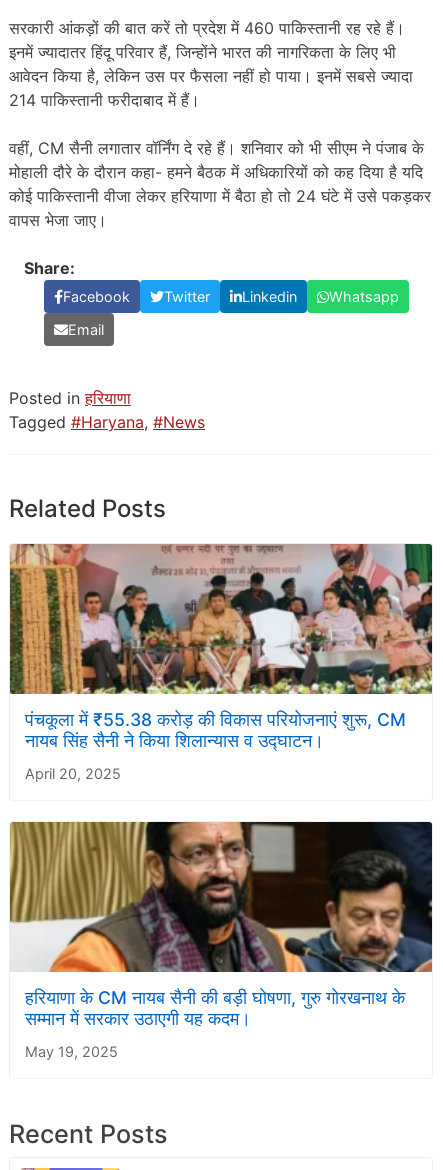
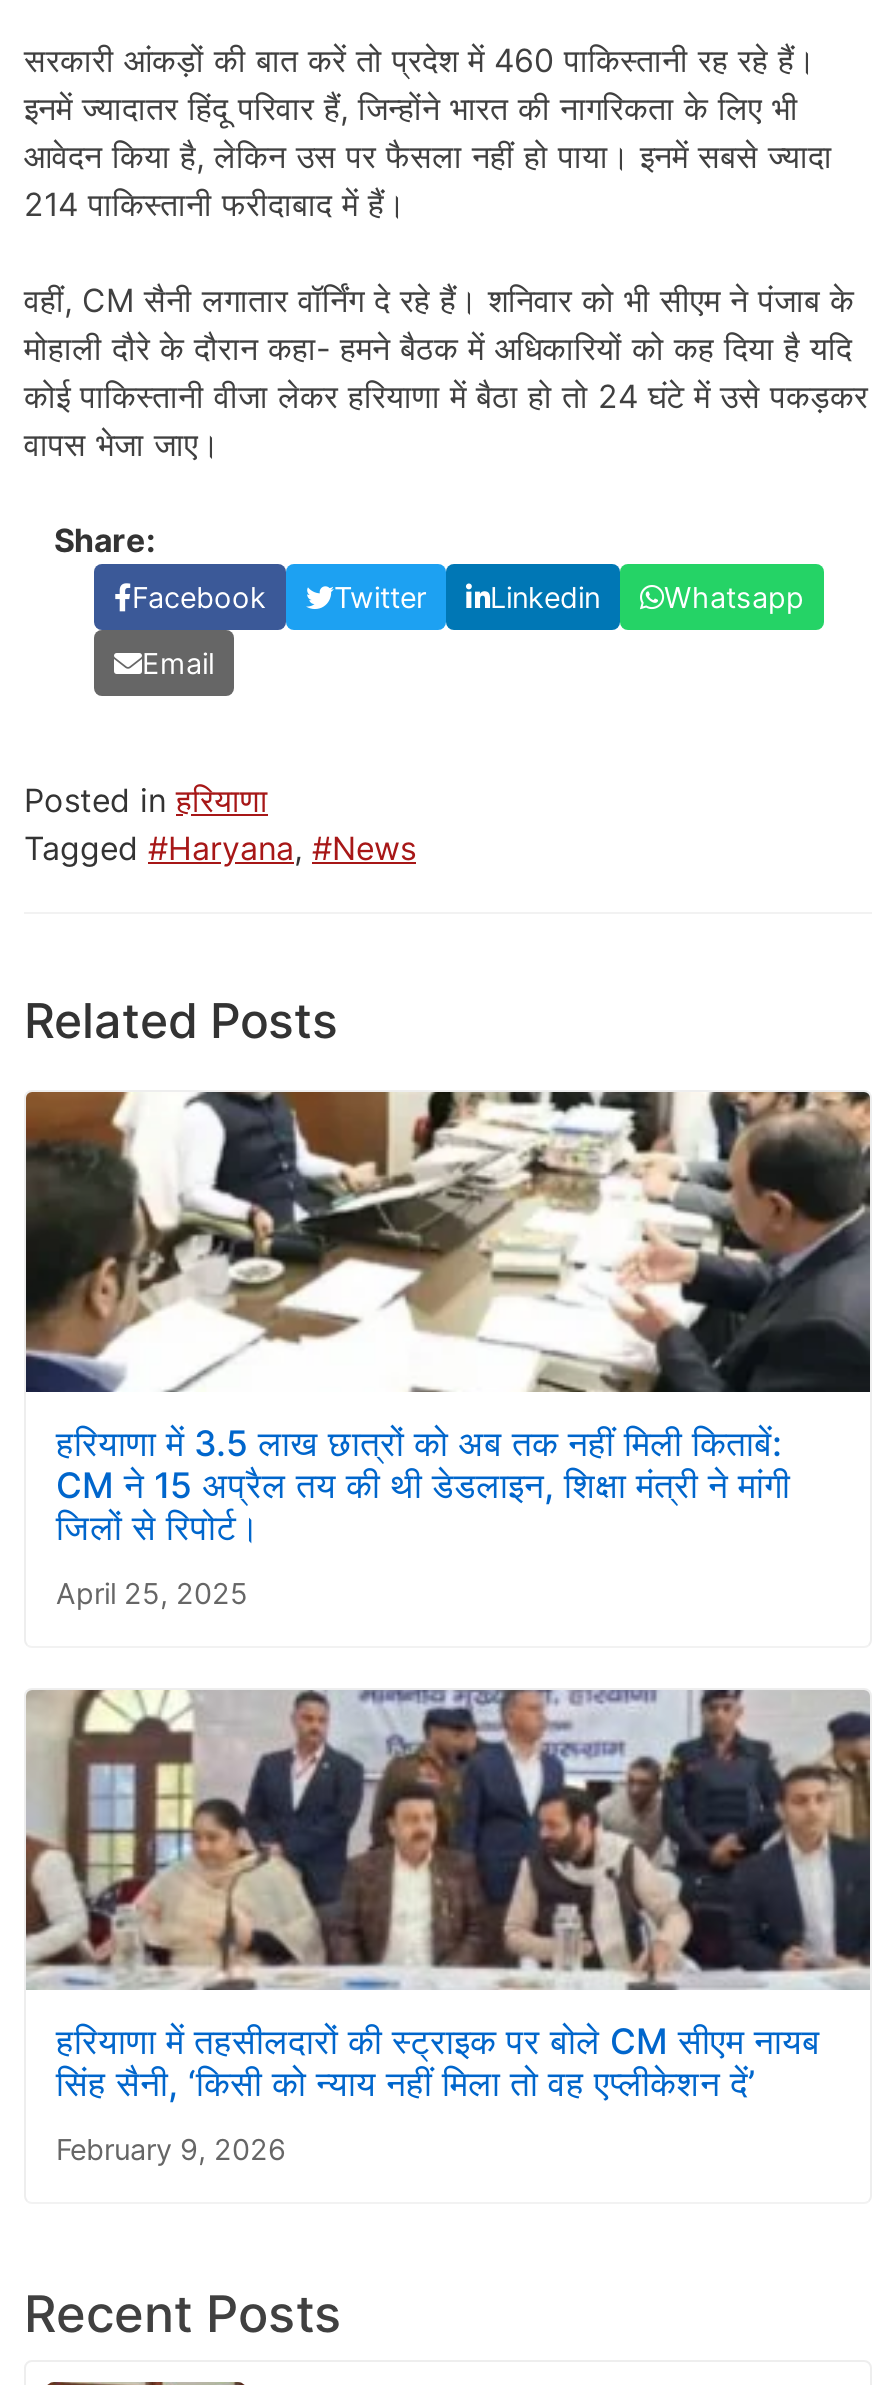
- [image]
- पंचकूला में ₹55.38 करोड़ की विकास परियोजनाएं शुरू, CM
- नायब सिंह सैनी ने किया शिलान्यास व उद्घाटन।
+ [image]
+ हरियाणा में 3.5 लाख छात्रों को अब तक नहीं मिली किताबें:
+ CM ने 15 अप्रैल तय की थी डेडलाइन, शिक्षा मंत्री ने मांगी
+ जिलों से रिपोर्ट।

- April 20, 2025
+ April 25, 2025

- [image]
- हरियाणा के CM नायब सैनी की बड़ी घोषणा, गुरु गोरखनाथ के
- सम्मान में सरकार उठाएगी यह कदम।
+ [image]
+ हरियाणा में तहसीलदारों की स्ट्राइक पर बोले CM सीएम नायब
+ सिंह सैनी, ‘किसी को न्याय नहीं मिला तो वह एप्लीकेशन दें’

- May 19, 2025
+ February 9, 2026
